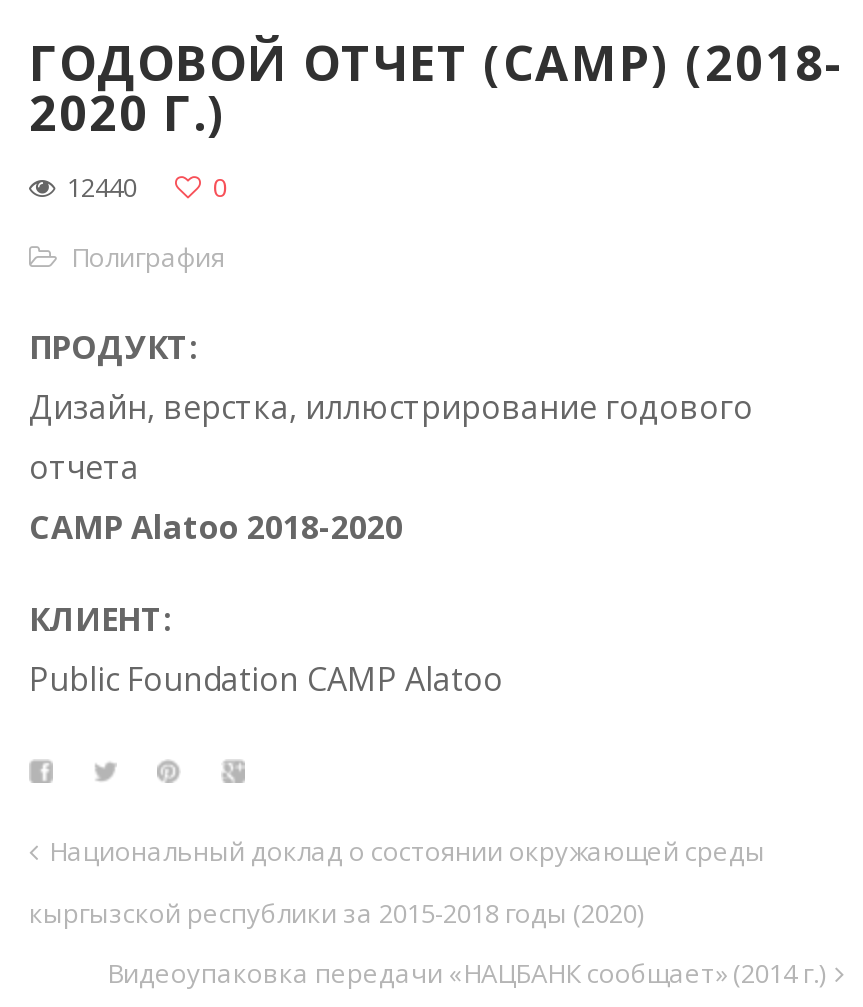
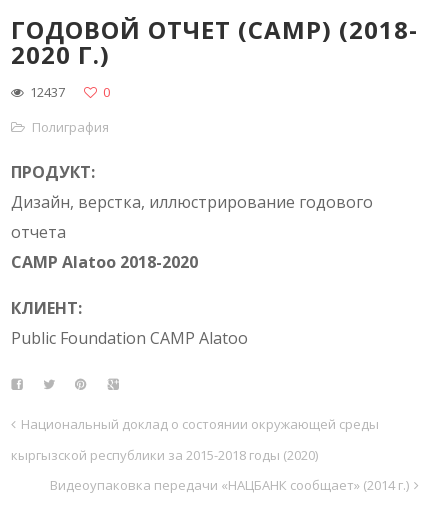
- 12440
+ 12437
